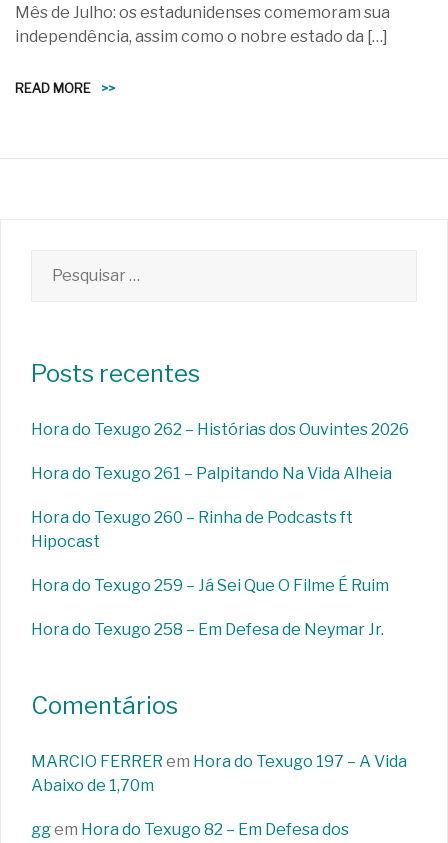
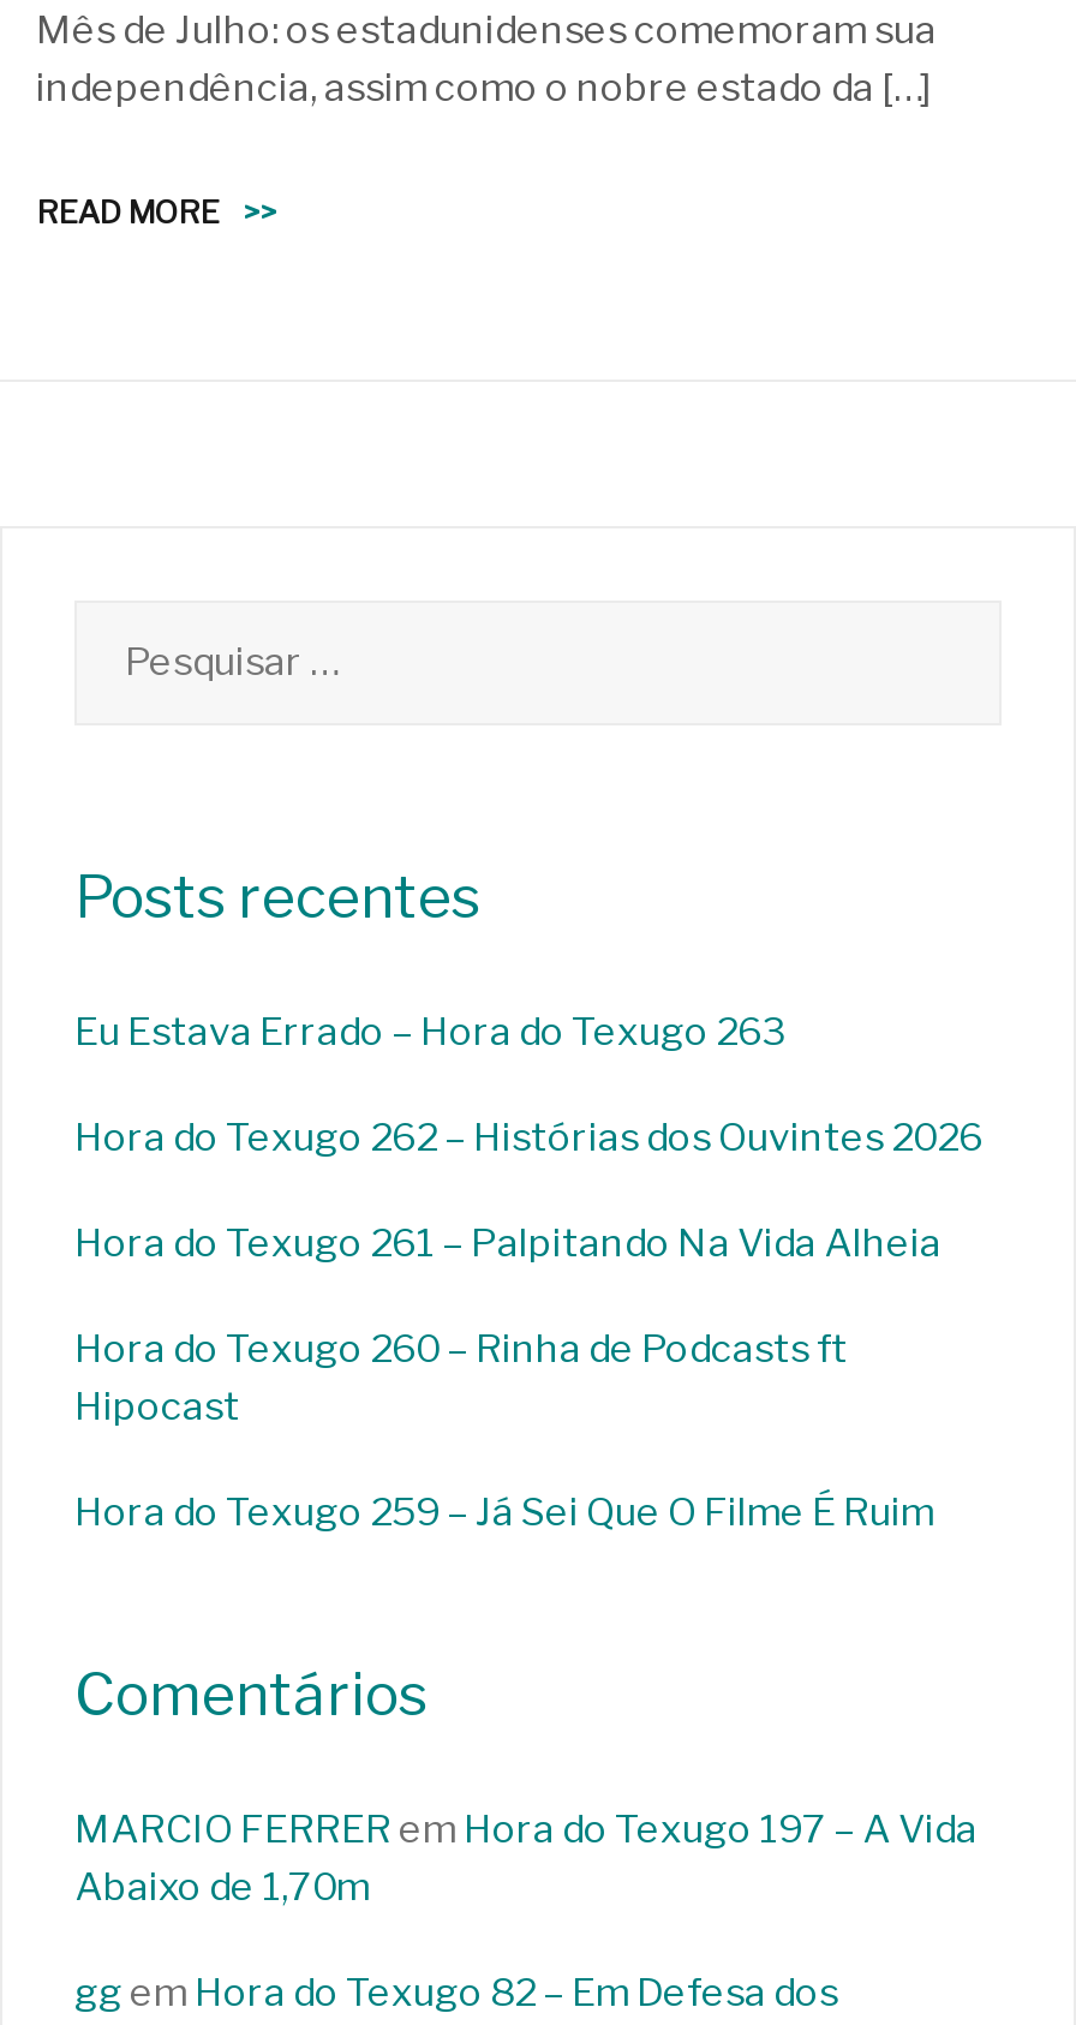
+ Eu Estava Errado – Hora do Texugo 263

moved down: Hora do Texugo 262 – Histórias dos Ouvintes 2026 | Hora do Texugo 261 – Palpitando Na Vida Alheia | Hora do Texugo 260 – Rinha de Podcasts ft | Hipocast | Hora do Texugo 259 – Já Sei Que O Filme É Ruim

- Hora do Texugo 258 – Em Defesa de Neymar Jr.
